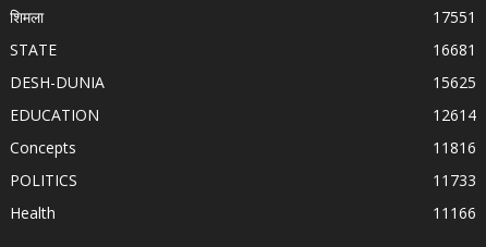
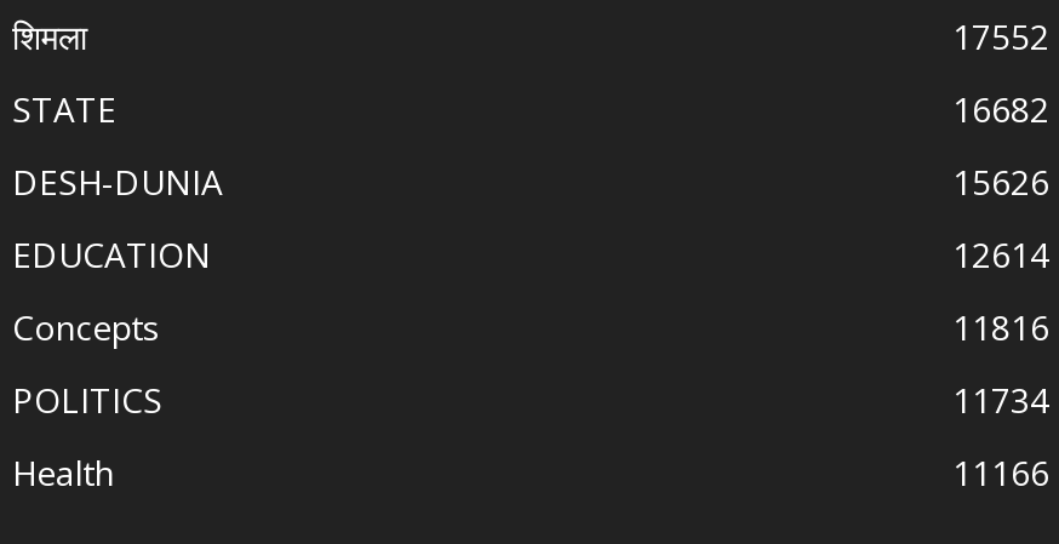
- 17551
+ 17552

- 16681
+ 16682

- 15625
+ 15626

- 11733
+ 11734
